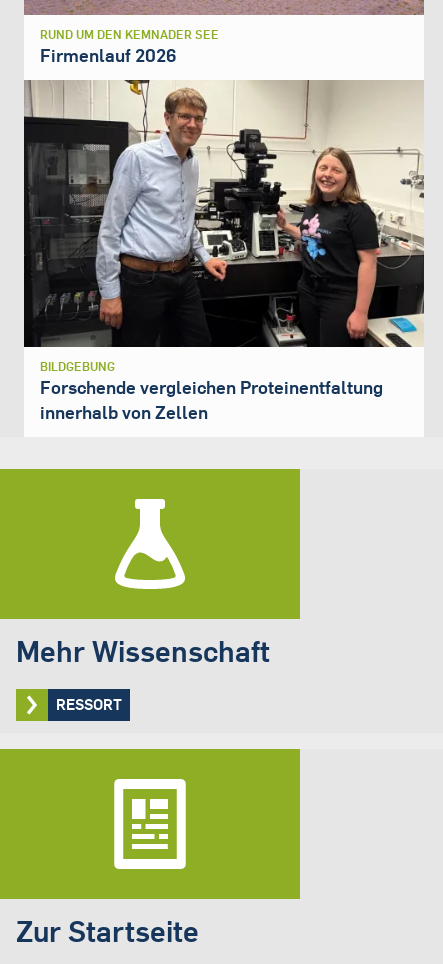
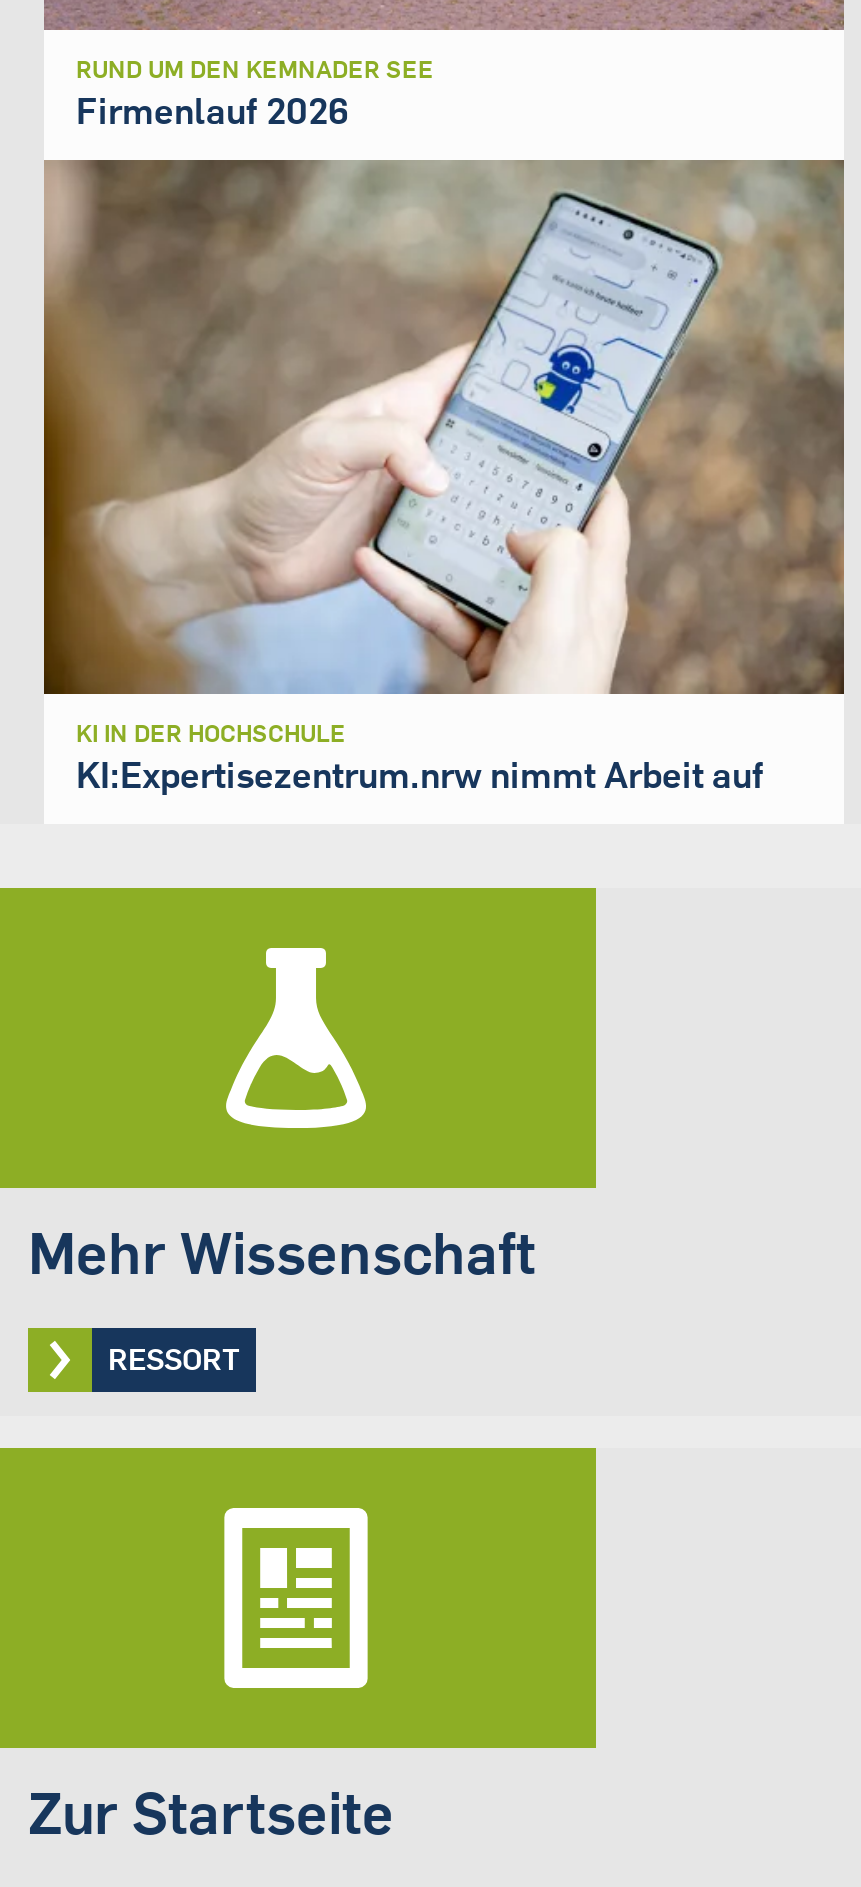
- [image]
- BILDGEBUNG
- Forschende vergleichen Proteinentfaltung
- innerhalb von Zellen
+ [image]
+ KI IN DER HOCHSCHULE
+ KI:Expertisezentrum.nrw nimmt Arbeit auf
